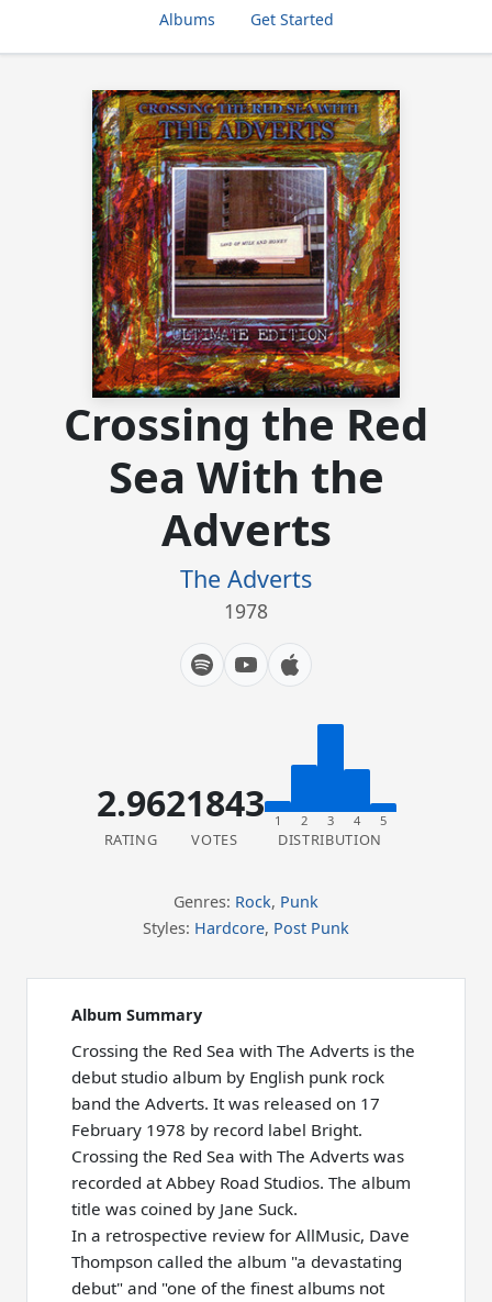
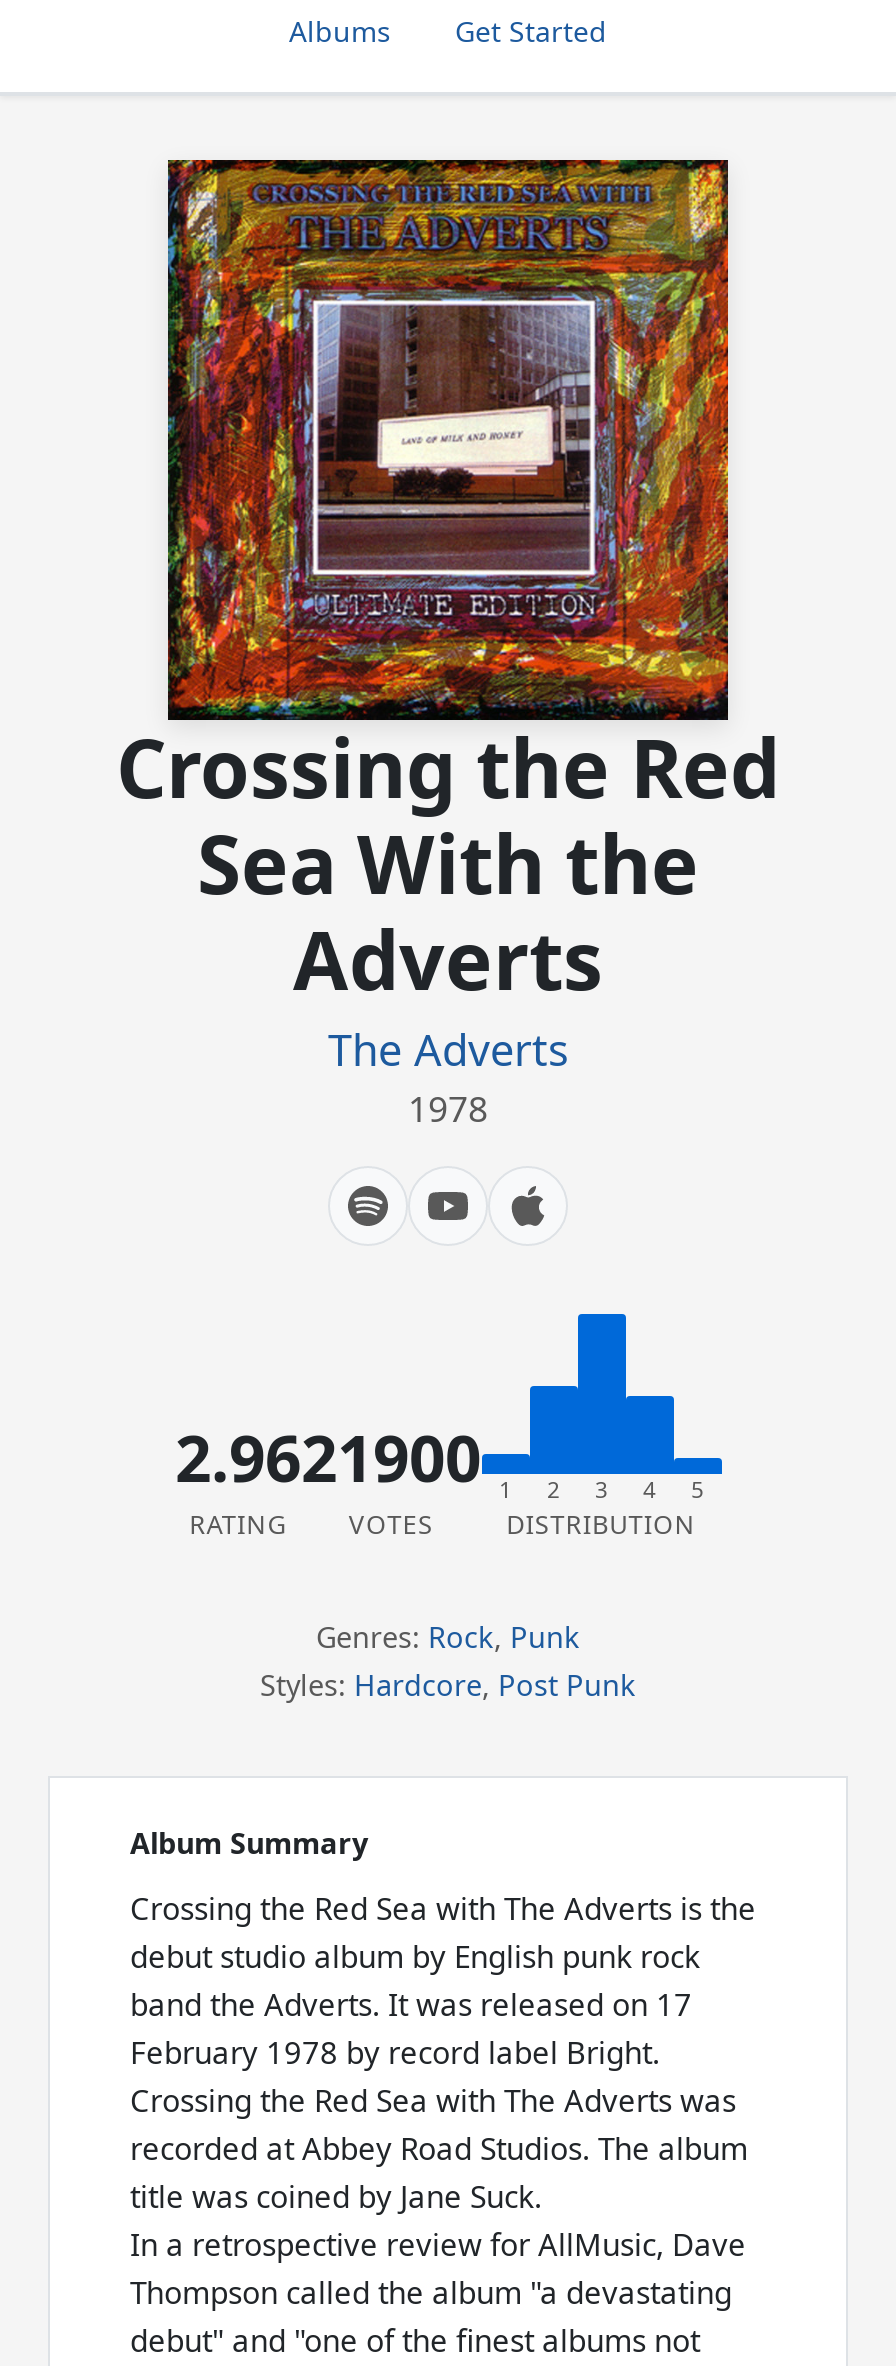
- 21843
+ 21900
